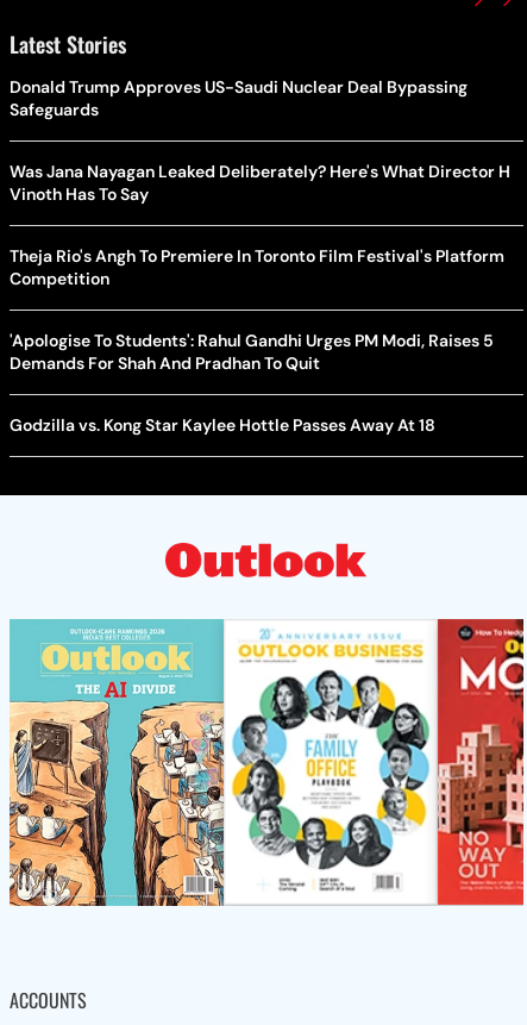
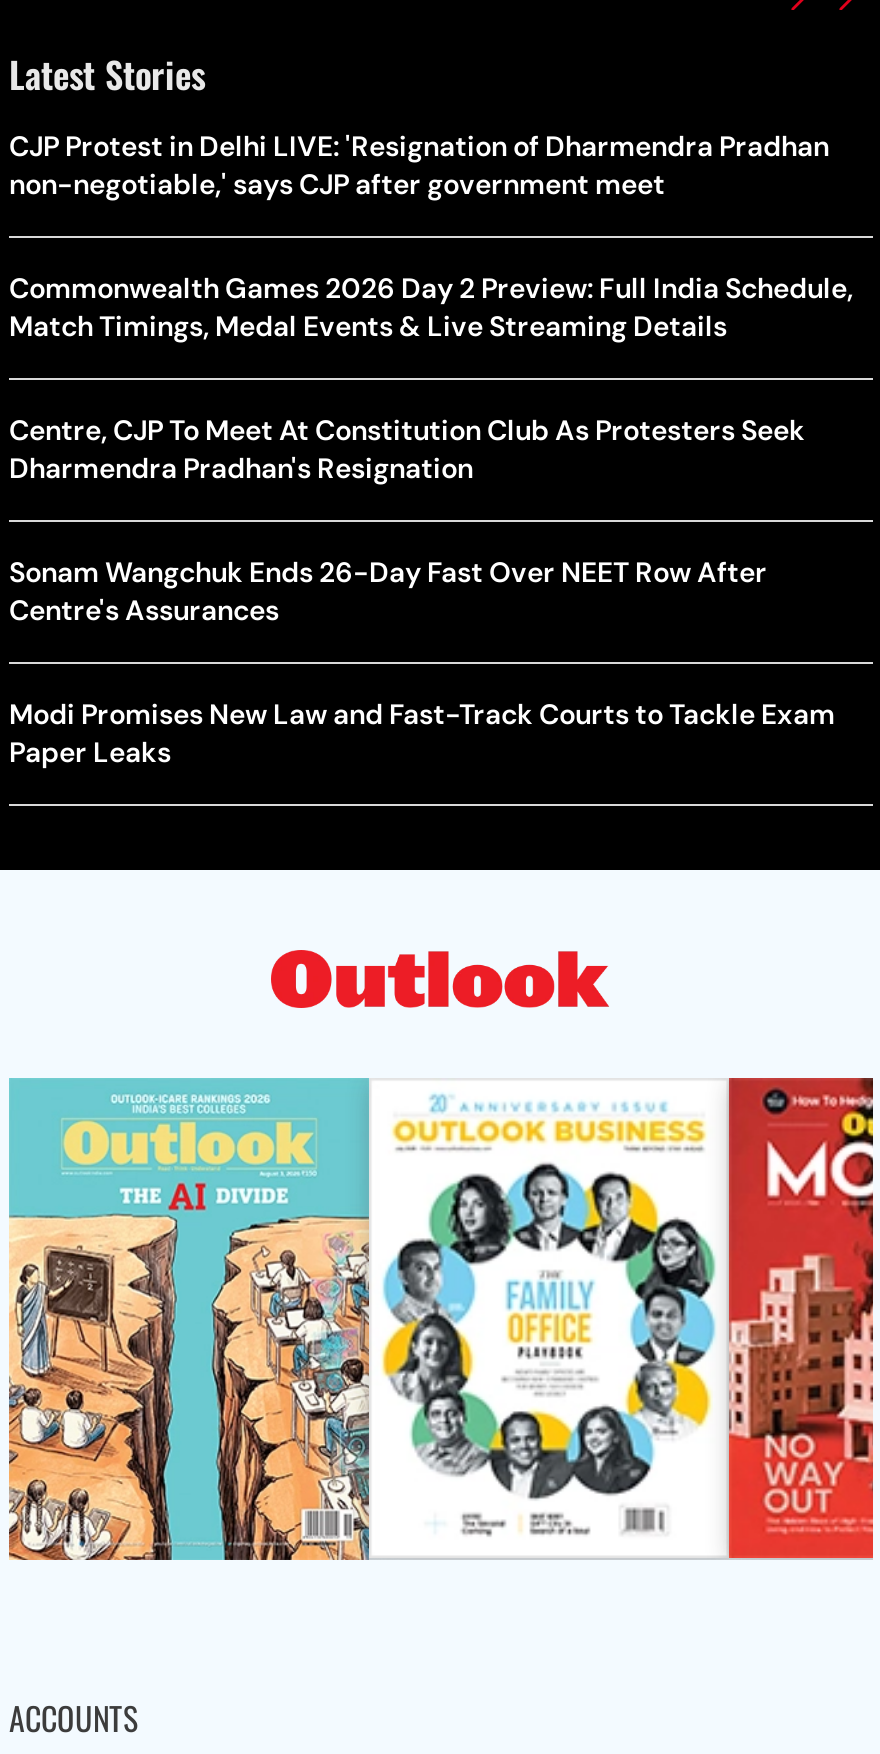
- Donald Trump Approves US-Saudi Nuclear Deal Bypassing
- Safeguards
+ CJP Protest in Delhi LIVE: 'Resignation of Dharmendra Pradhan
+ non-negotiable,' says CJP after government meet

- Was Jana Nayagan Leaked Deliberately? Here's What Director H
- Vinoth Has To Say
+ Commonwealth Games 2026 Day 2 Preview: Full India Schedule,
+ Match Timings, Medal Events & Live Streaming Details

- Theja Rio's Angh To Premiere In Toronto Film Festival's Platform
- Competition
+ Centre, CJP To Meet At Constitution Club As Protesters Seek
+ Dharmendra Pradhan's Resignation

- 'Apologise To Students': Rahul Gandhi Urges PM Modi, Raises 5
- Demands For Shah And Pradhan To Quit
+ Sonam Wangchuk Ends 26-Day Fast Over NEET Row After
+ Centre's Assurances

- Godzilla vs. Kong Star Kaylee Hottle Passes Away At 18
+ Modi Promises New Law and Fast-Track Courts to Tackle Exam
+ Paper Leaks
